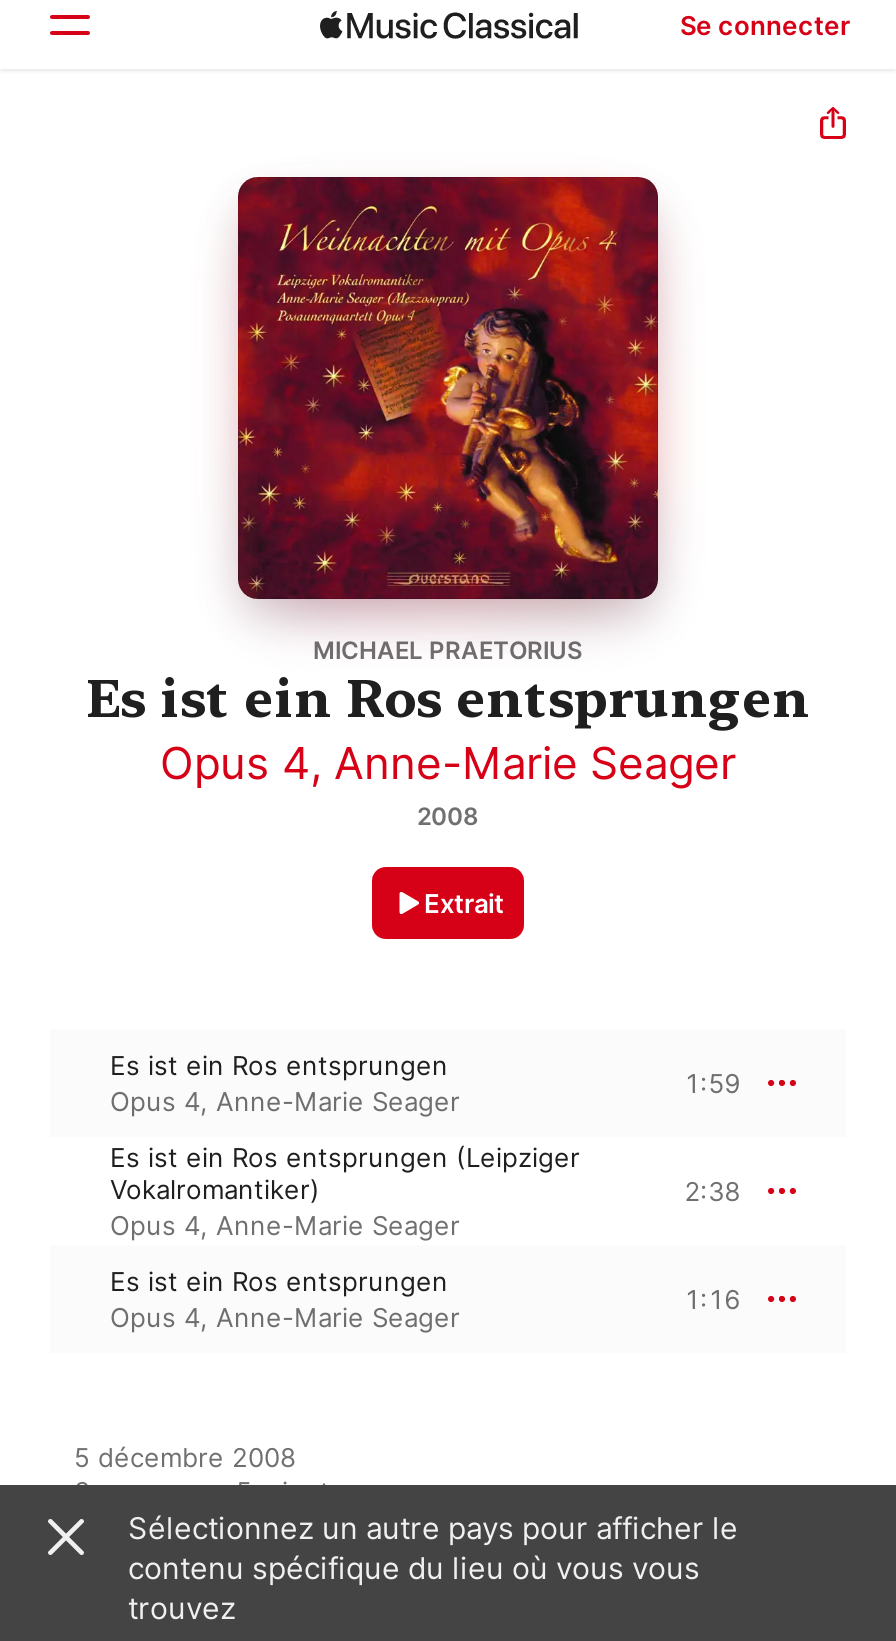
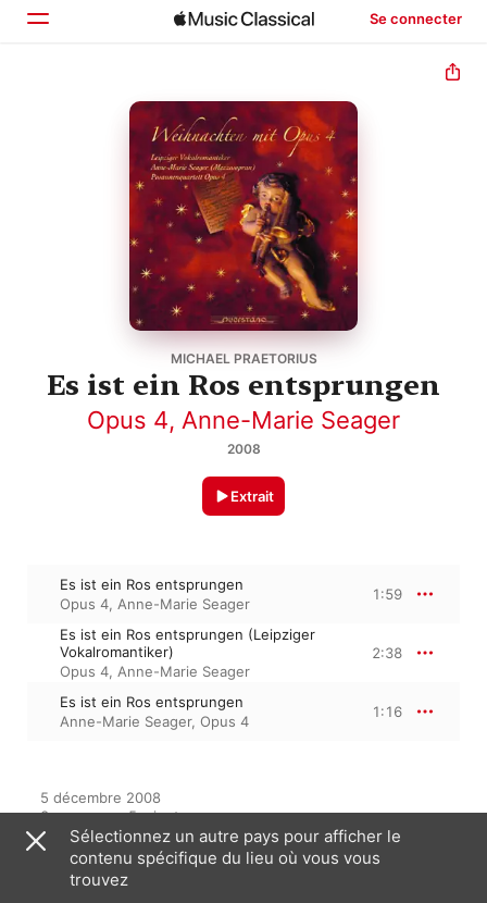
- Opus 4, Anne-Marie Seager
+ Anne-Marie Seager, Opus 4
